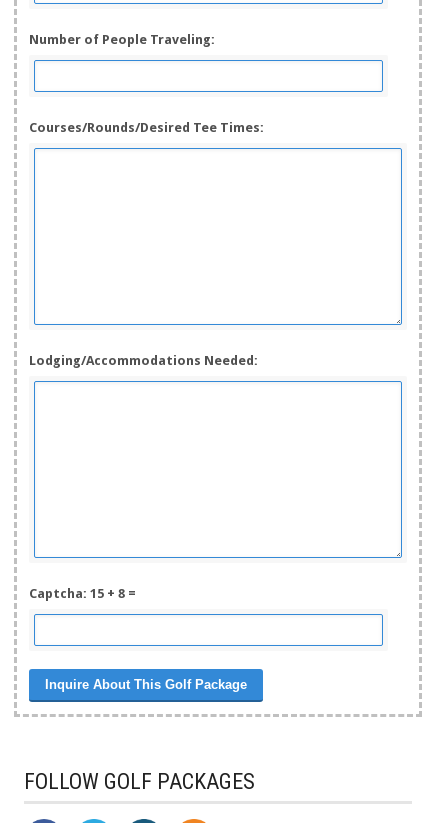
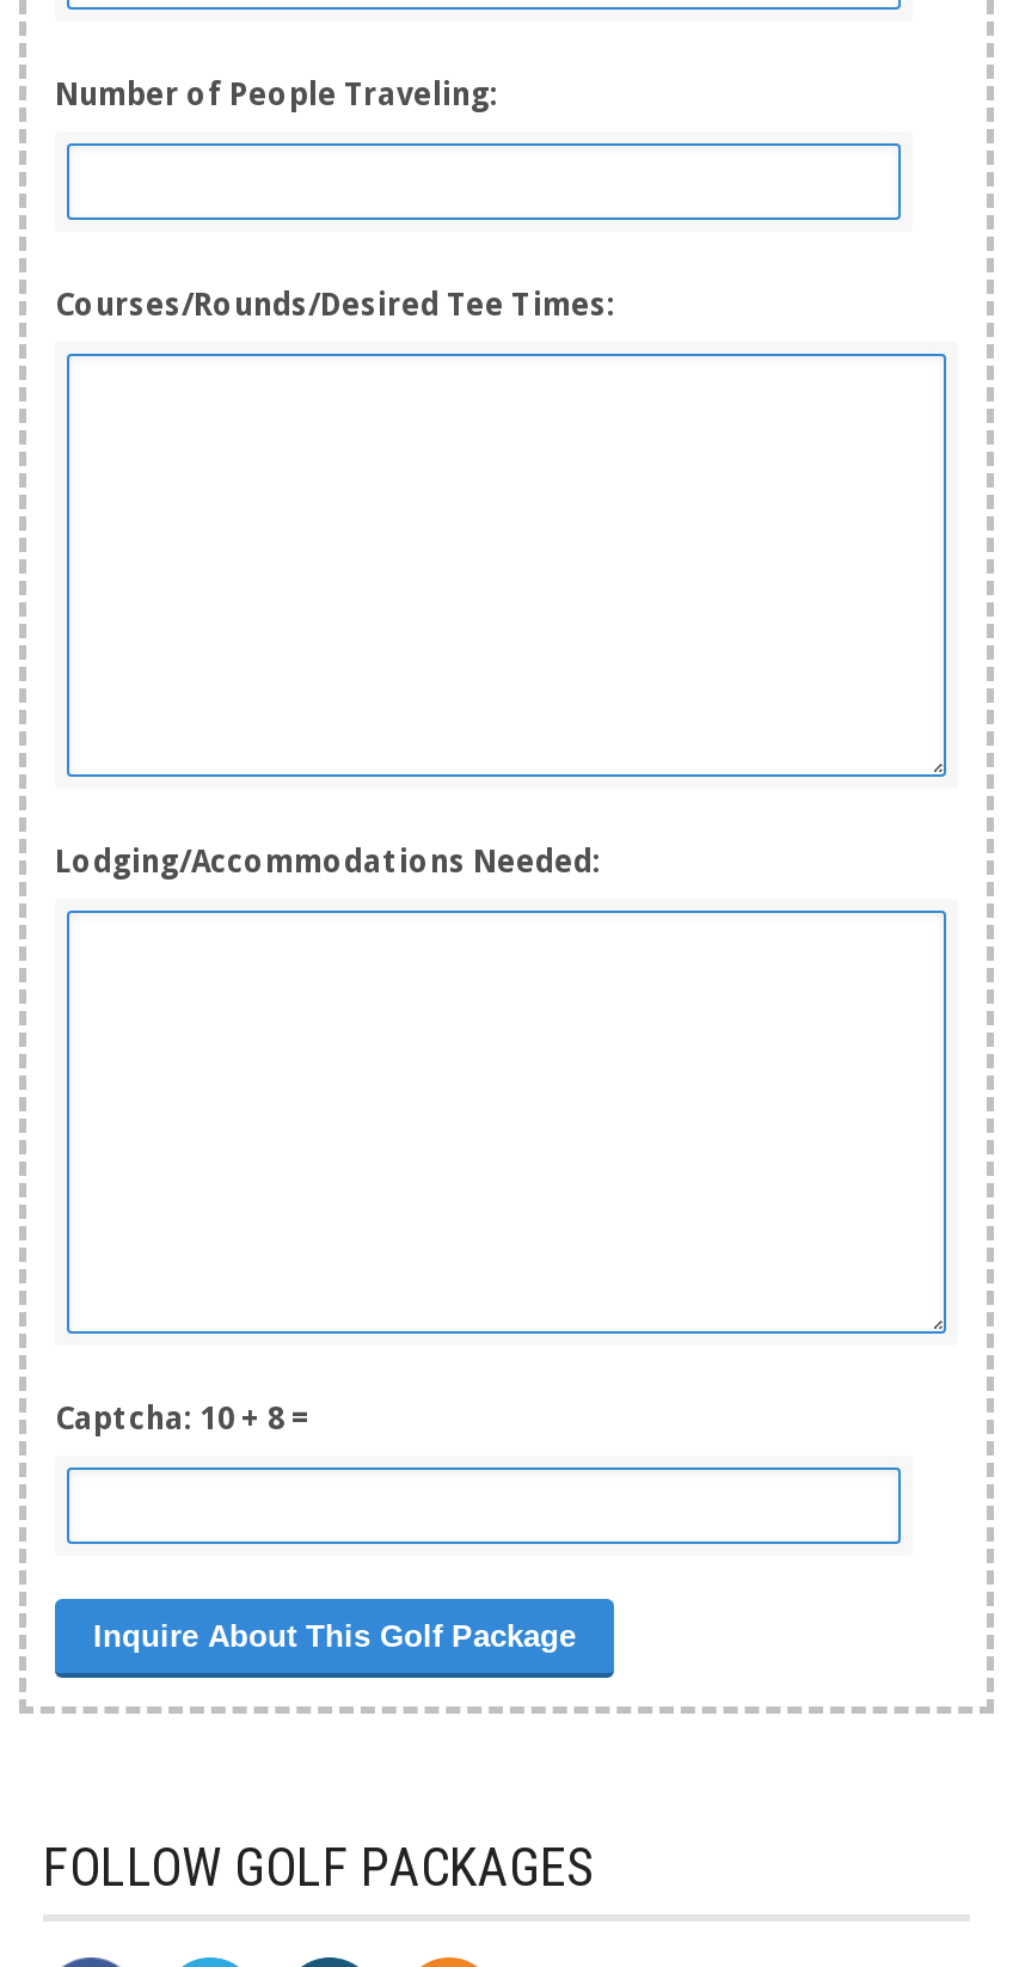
- Captcha: 15 + 8 =
+ Captcha: 10 + 8 =
